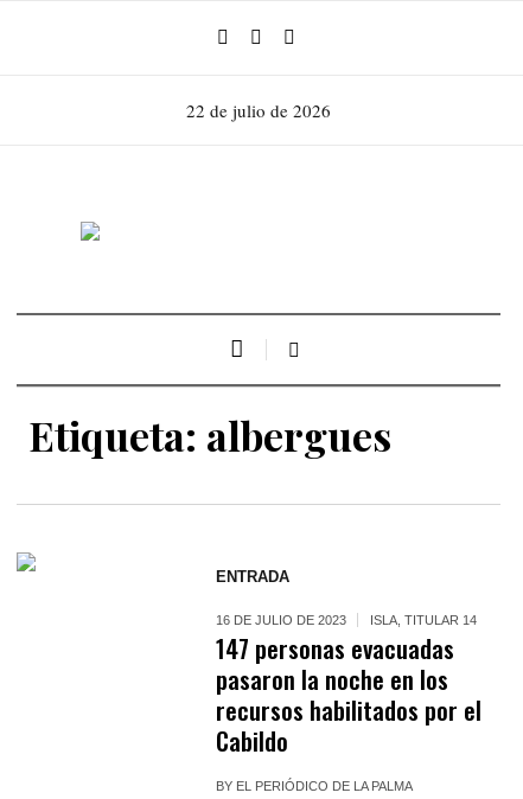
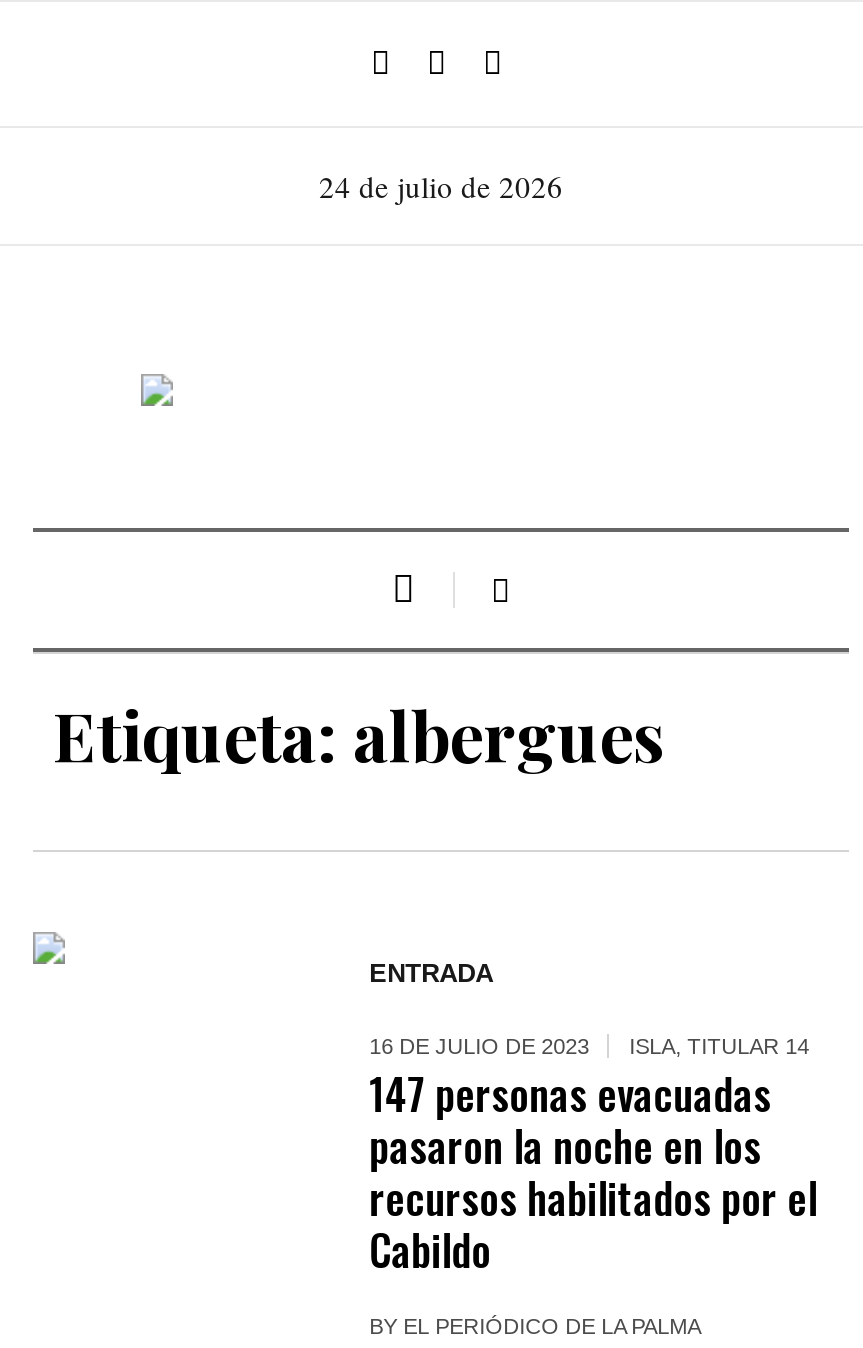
- 22 de julio de 2026
+ 24 de julio de 2026
